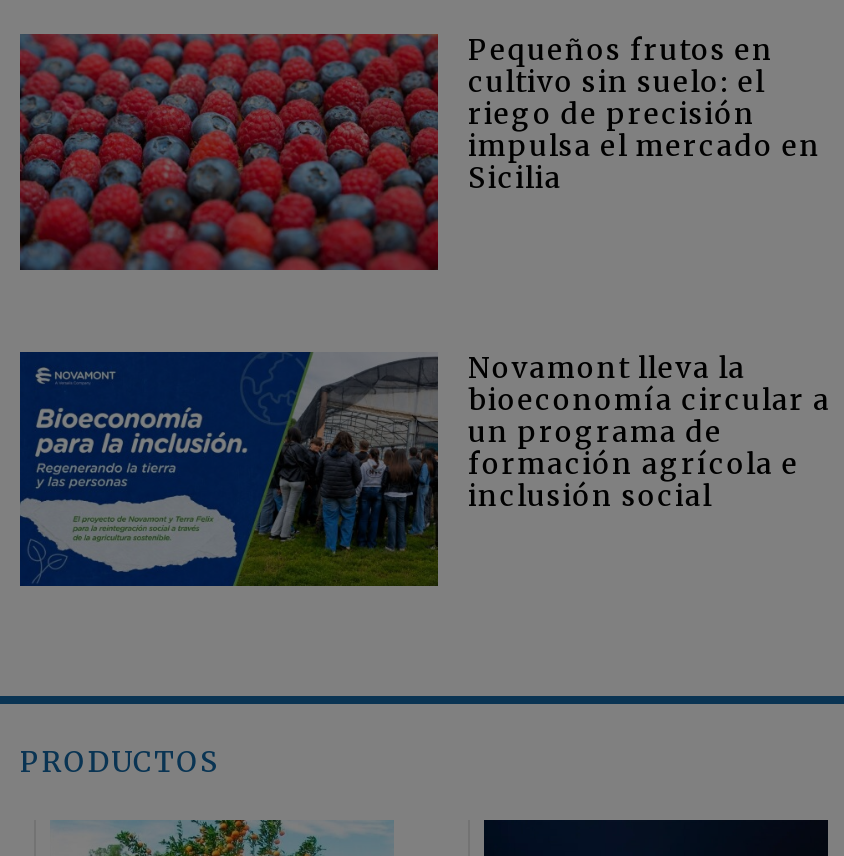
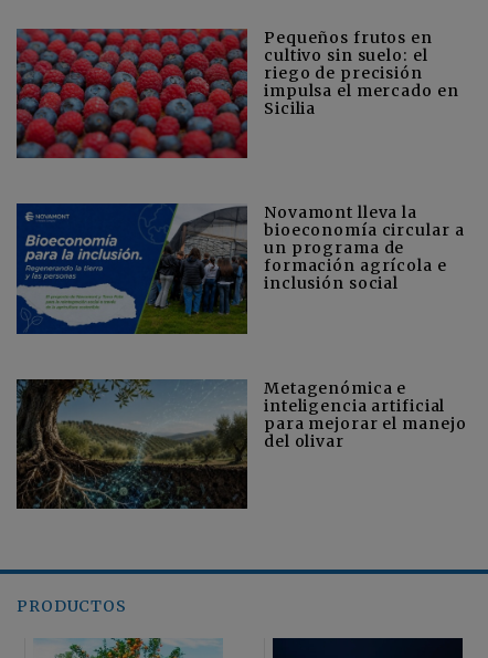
+ [image]
+ Metagenómica e
+ inteligencia artificial
+ para mejorar el manejo
+ del olivar
